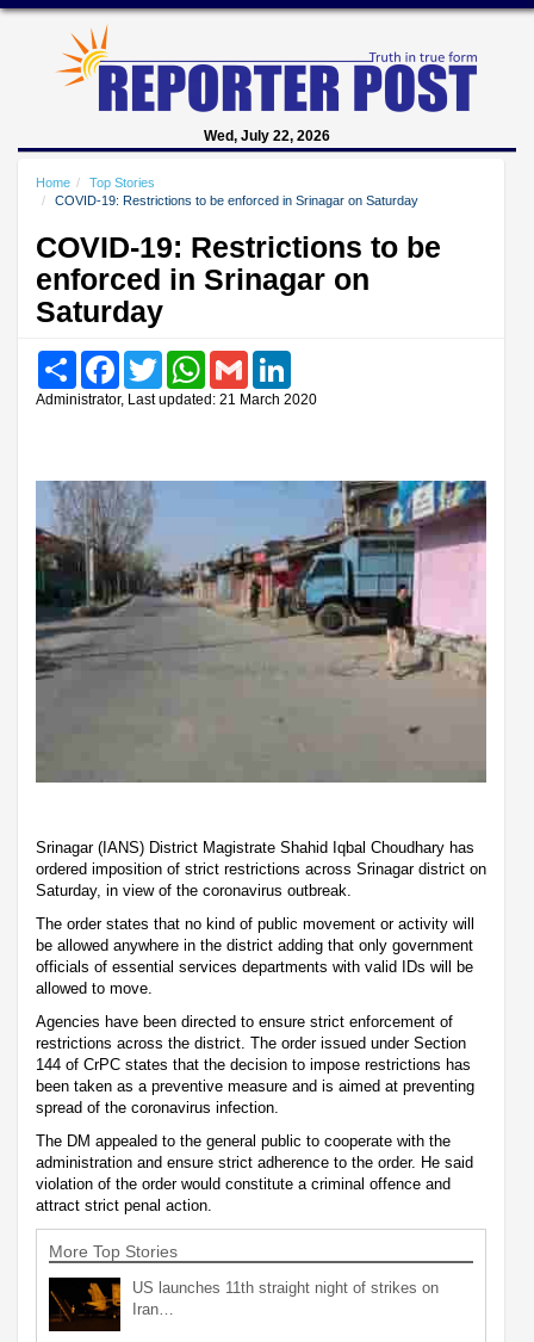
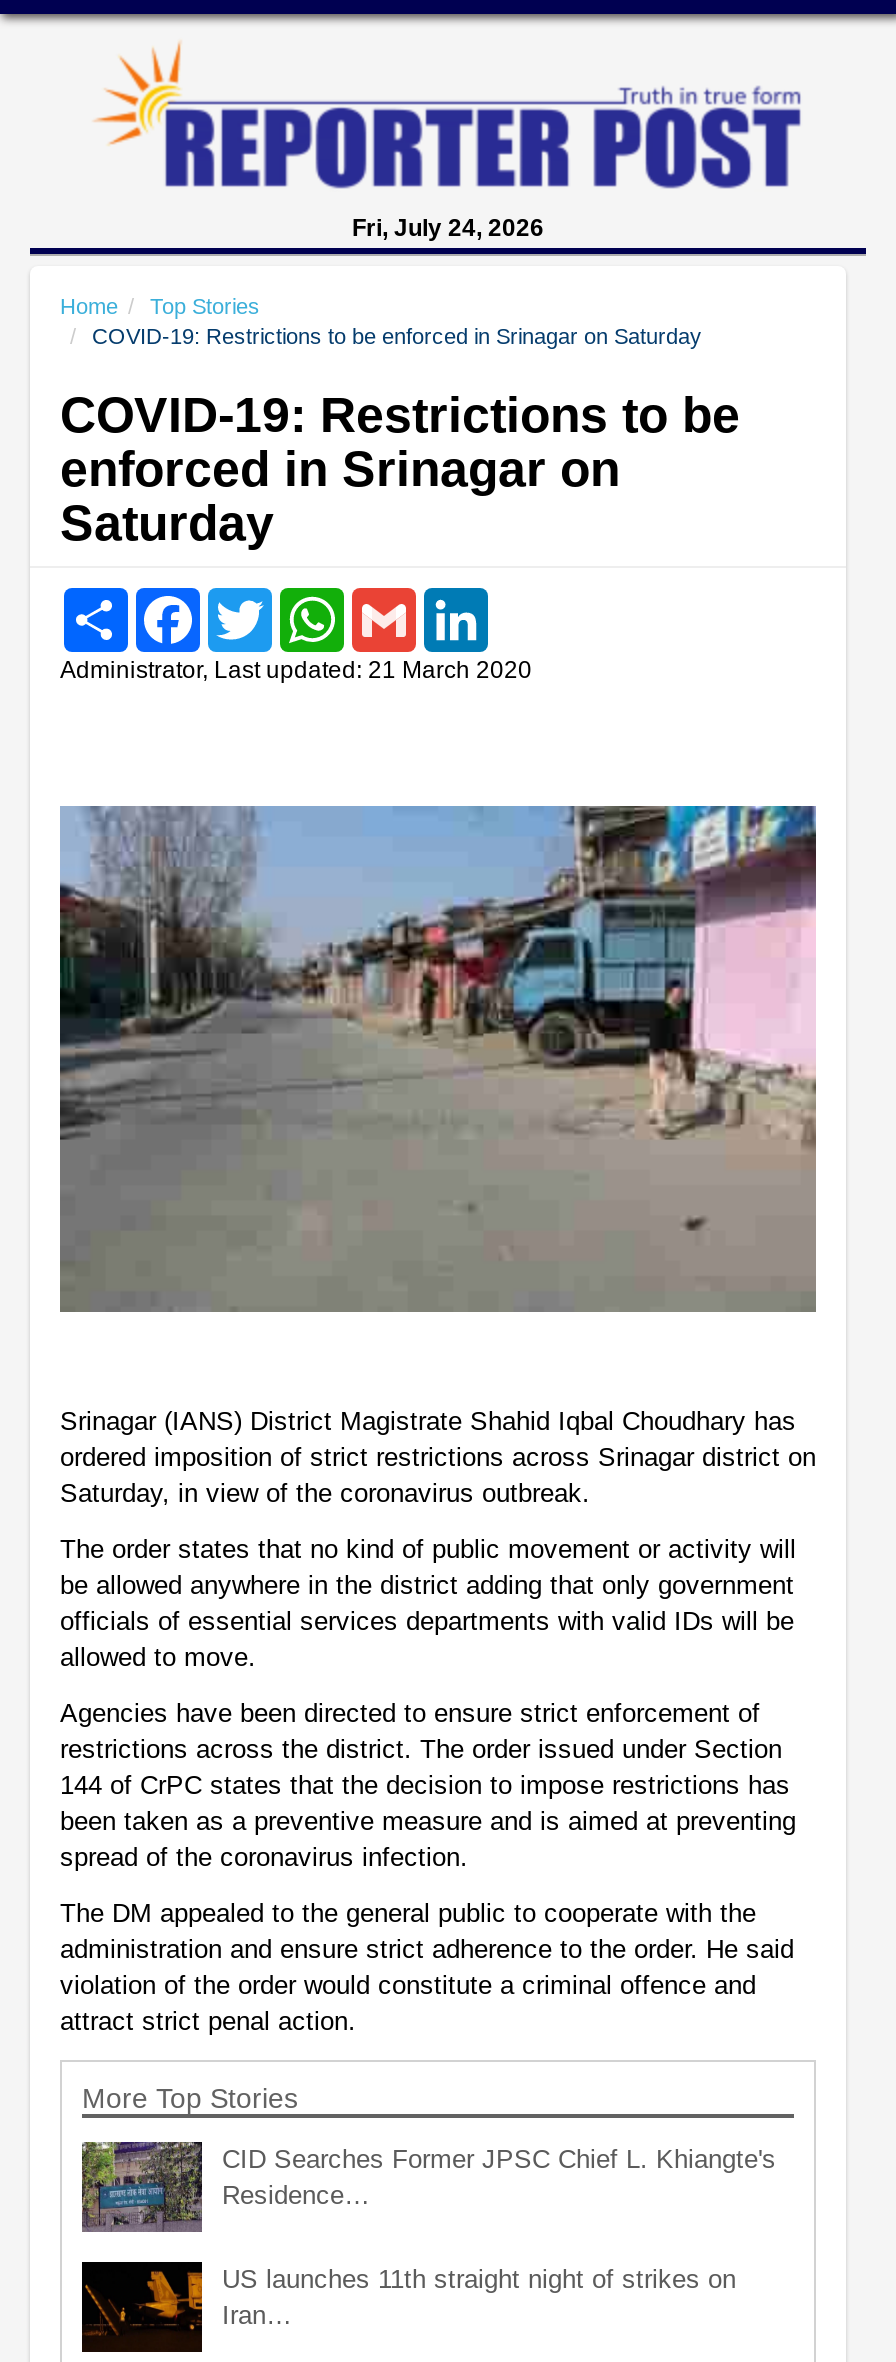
- Wed, July 22, 2026
+ Fri, July 24, 2026

+ [image]
+ CID Searches Former JPSC Chief L. Khiangte's
+ Residence…
